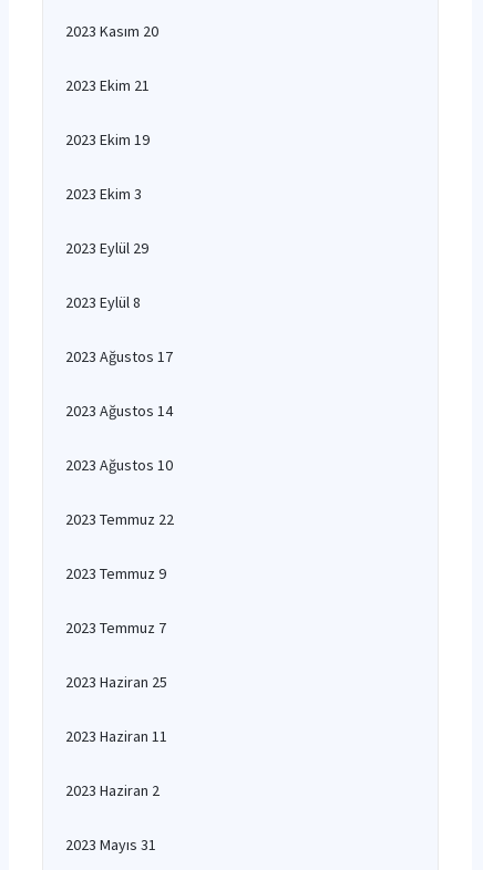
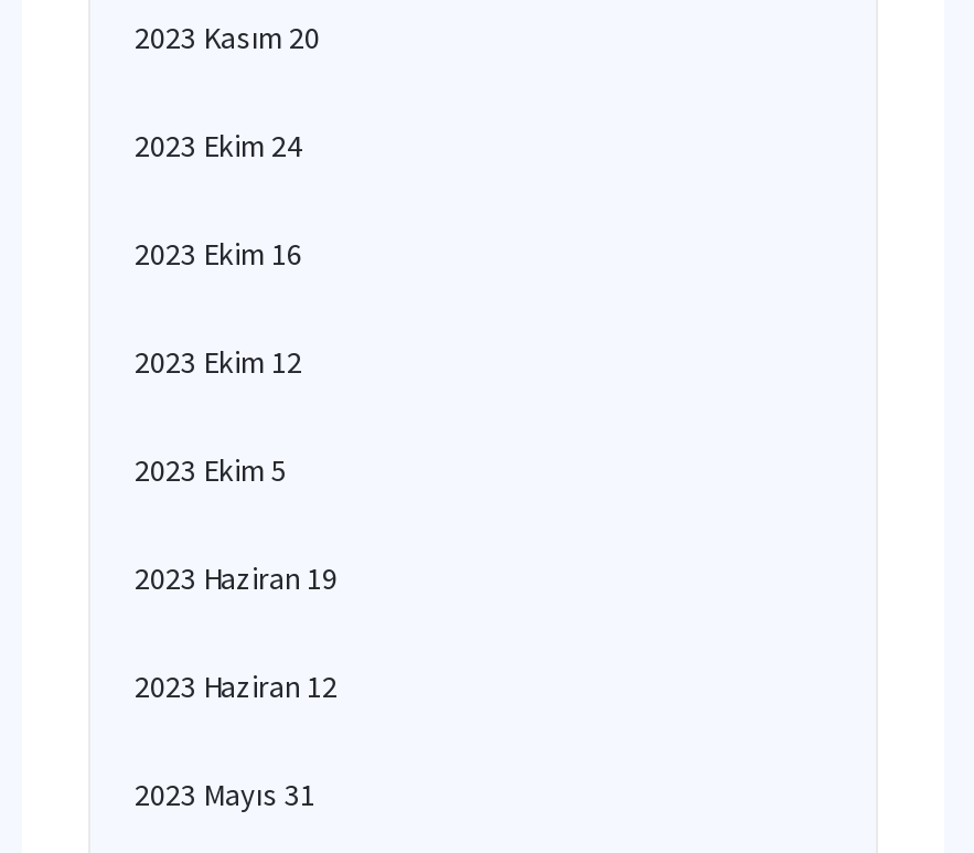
- 2023 Ekim 21
- 2023 Ekim 19
- 2023 Ekim 3
- 2023 Eylül 29
- 2023 Eylül 8
- 2023 Ağustos 17
- 2023 Ağustos 14
- 2023 Ağustos 10
- 2023 Temmuz 22
- 2023 Temmuz 9
- 2023 Temmuz 7
- 2023 Haziran 25
- 2023 Haziran 11
- 2023 Haziran 2
+ 2023 Ekim 24
+ 2023 Ekim 16
+ 2023 Ekim 12
+ 2023 Ekim 5
+ 2023 Haziran 19
+ 2023 Haziran 12
